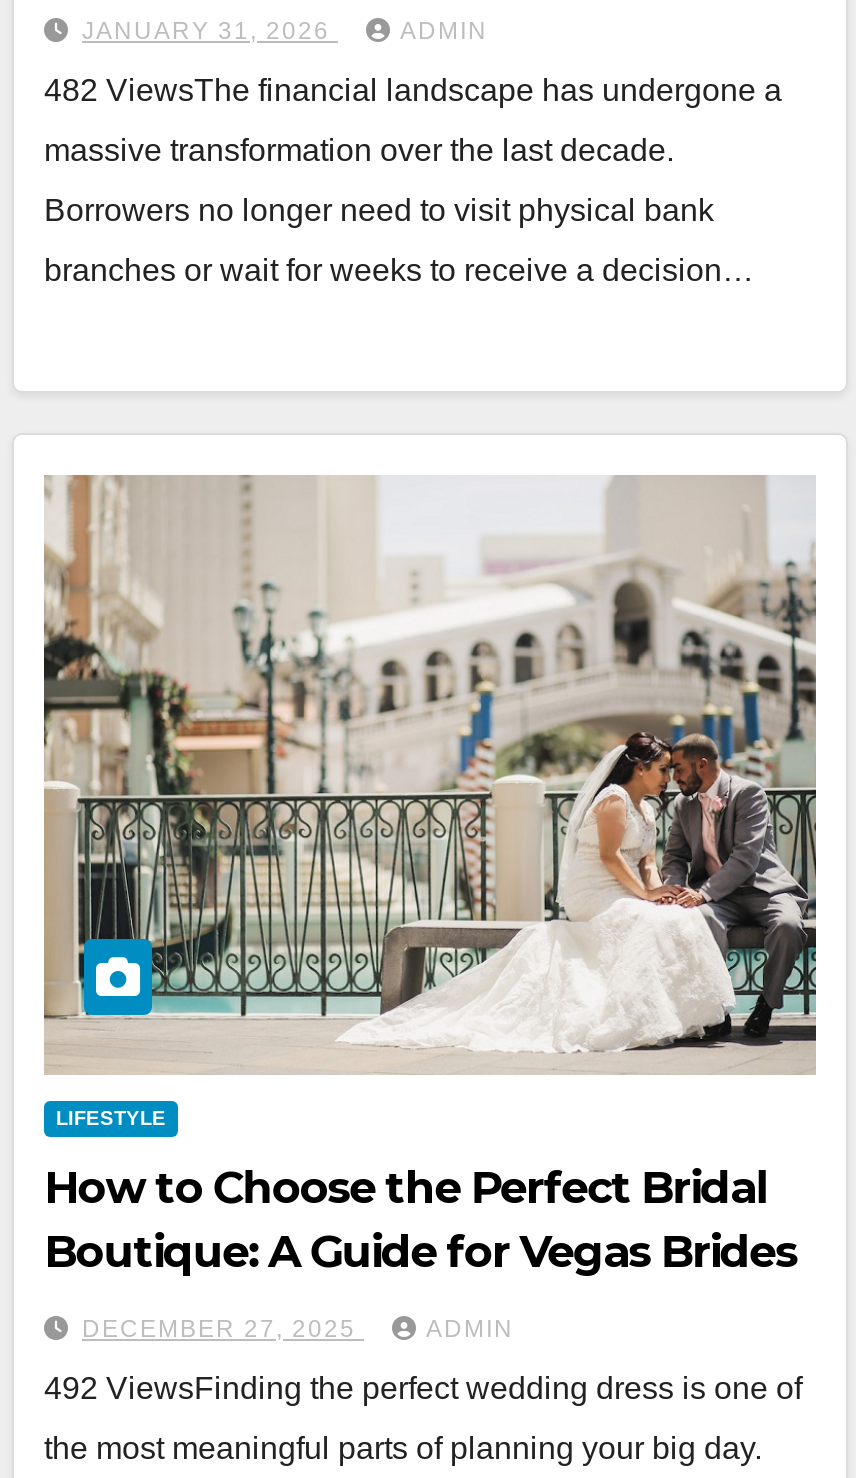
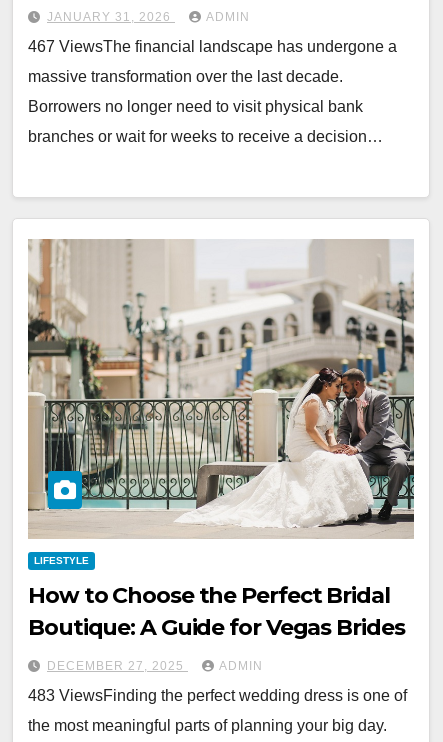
- 482 ViewsThe financial landscape has undergone a
+ 467 ViewsThe financial landscape has undergone a

- 492 ViewsFinding the perfect wedding dress is one of
+ 483 ViewsFinding the perfect wedding dress is one of
